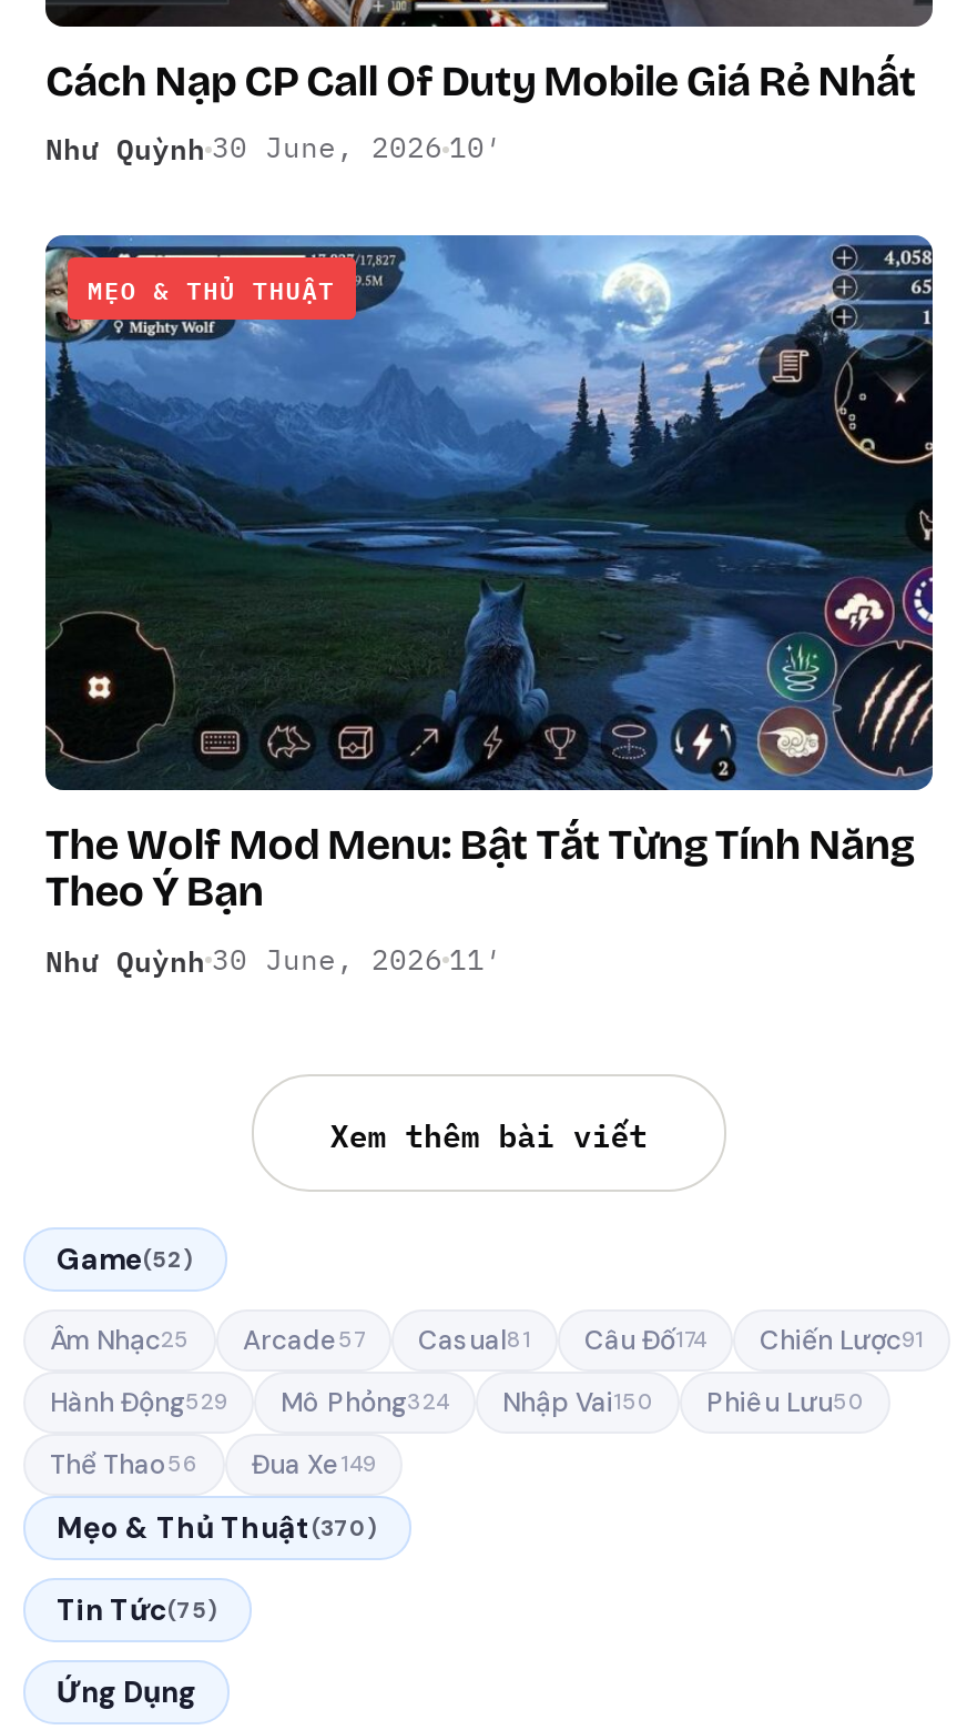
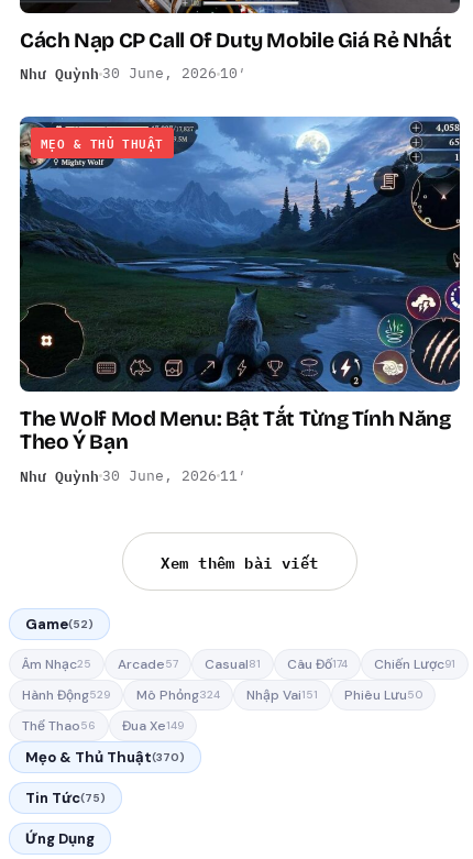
- Hành Động529 Mô Phỏng324 Nhập Vai150 Phiêu Lưu50
+ Hành Động529 Mô Phỏng324 Nhập Vai151 Phiêu Lưu50
